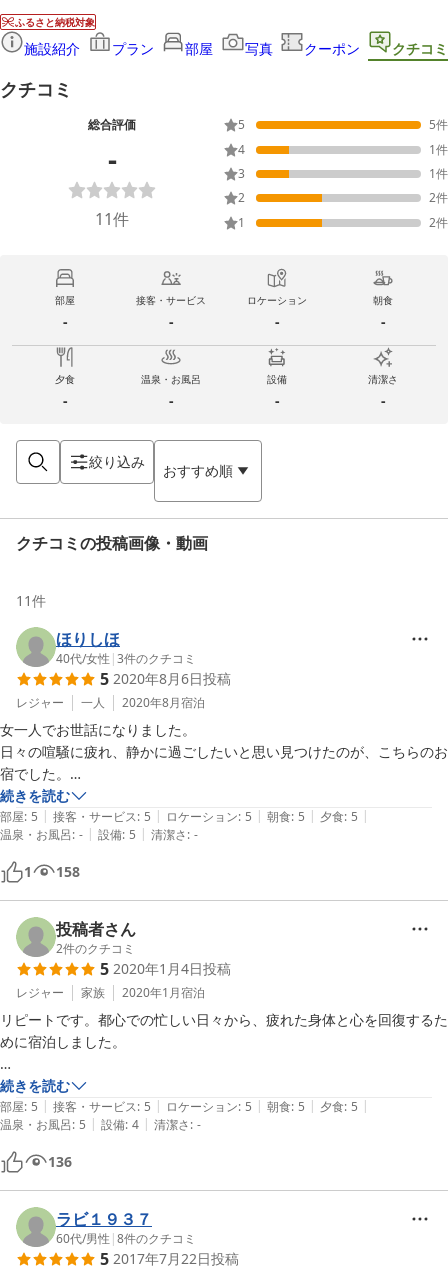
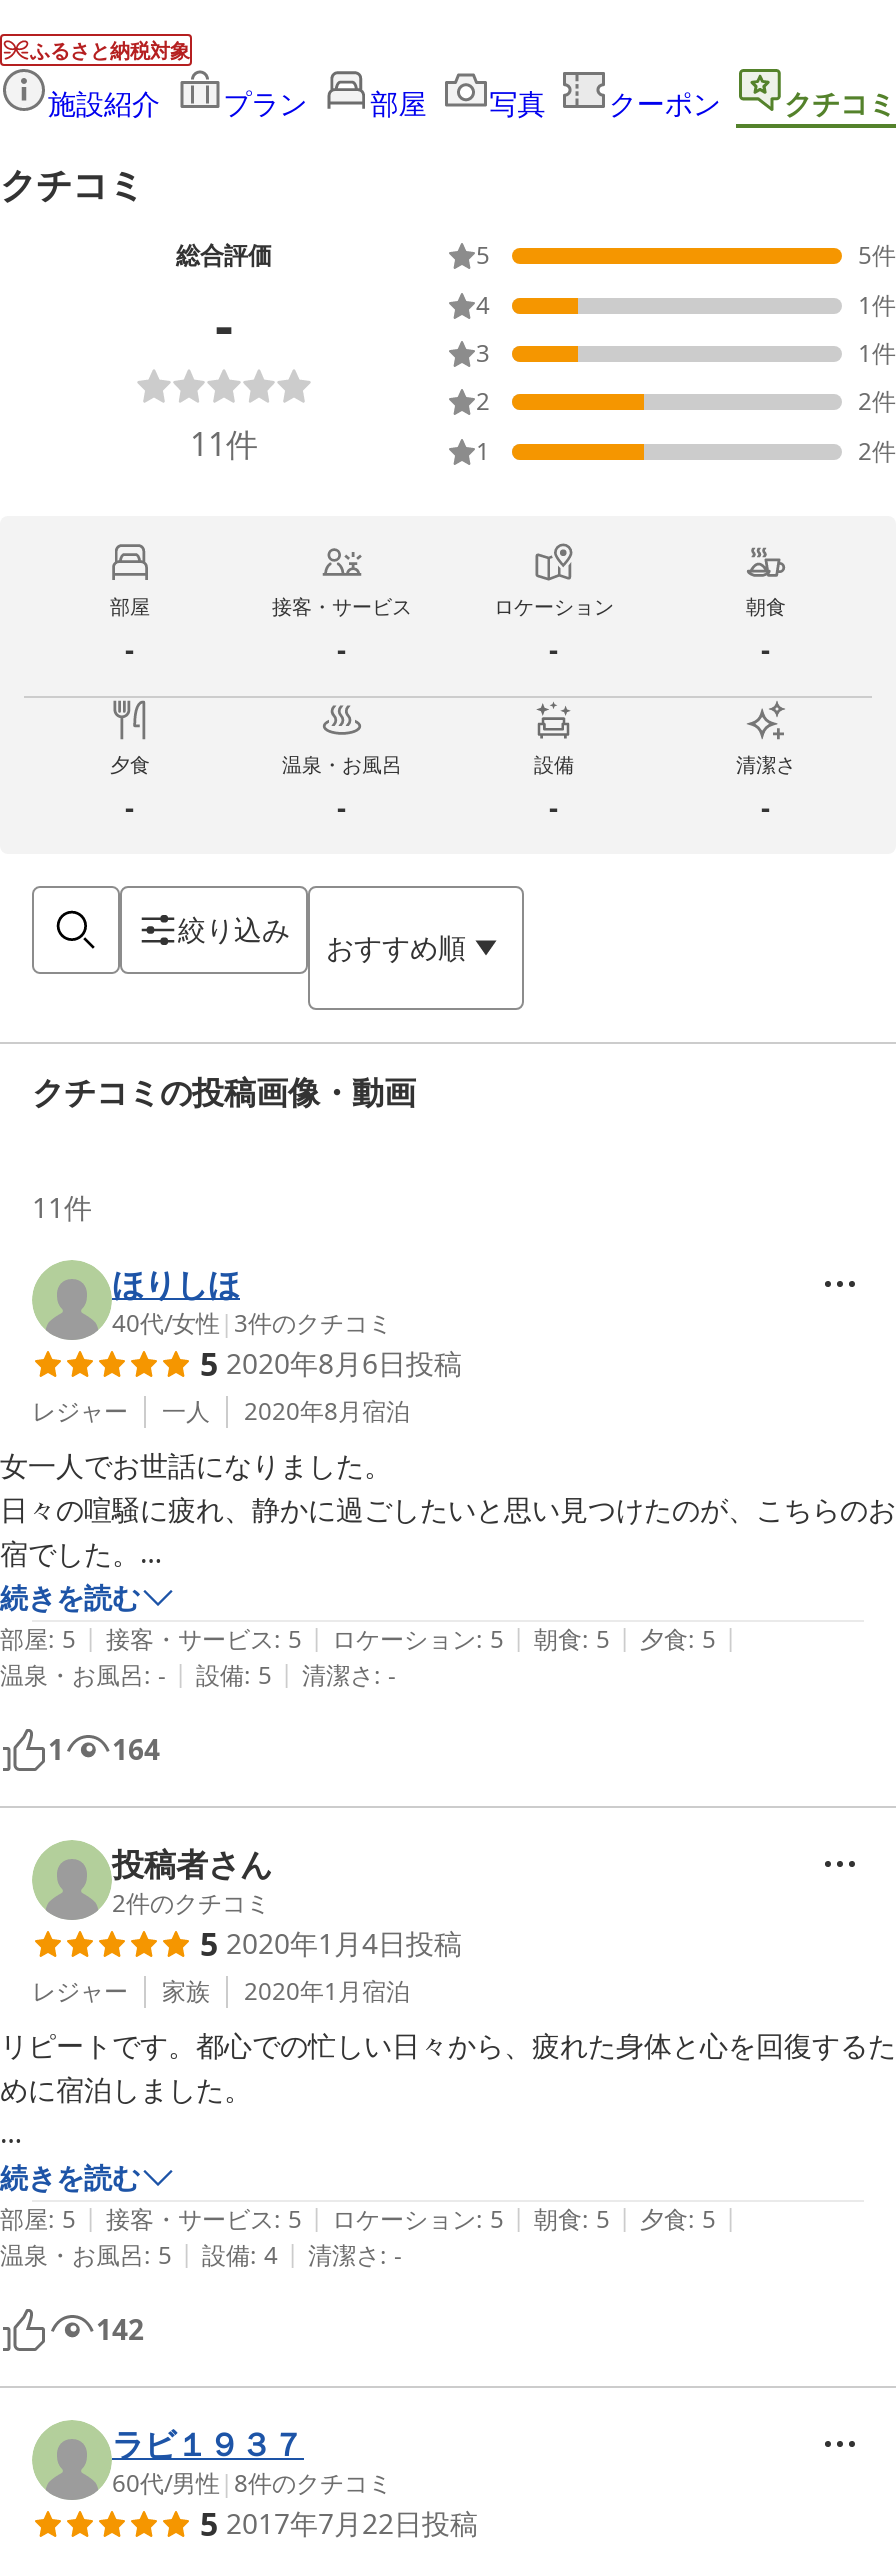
- 1 158
+ 1 164

- 136
+ 142
